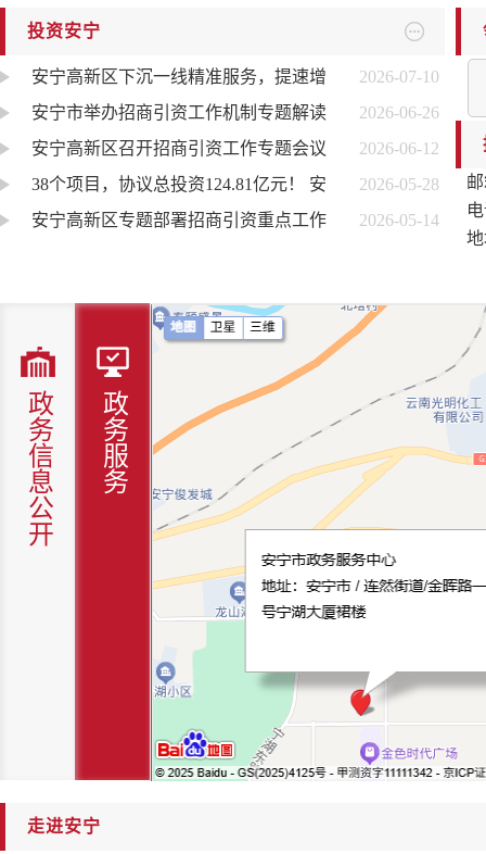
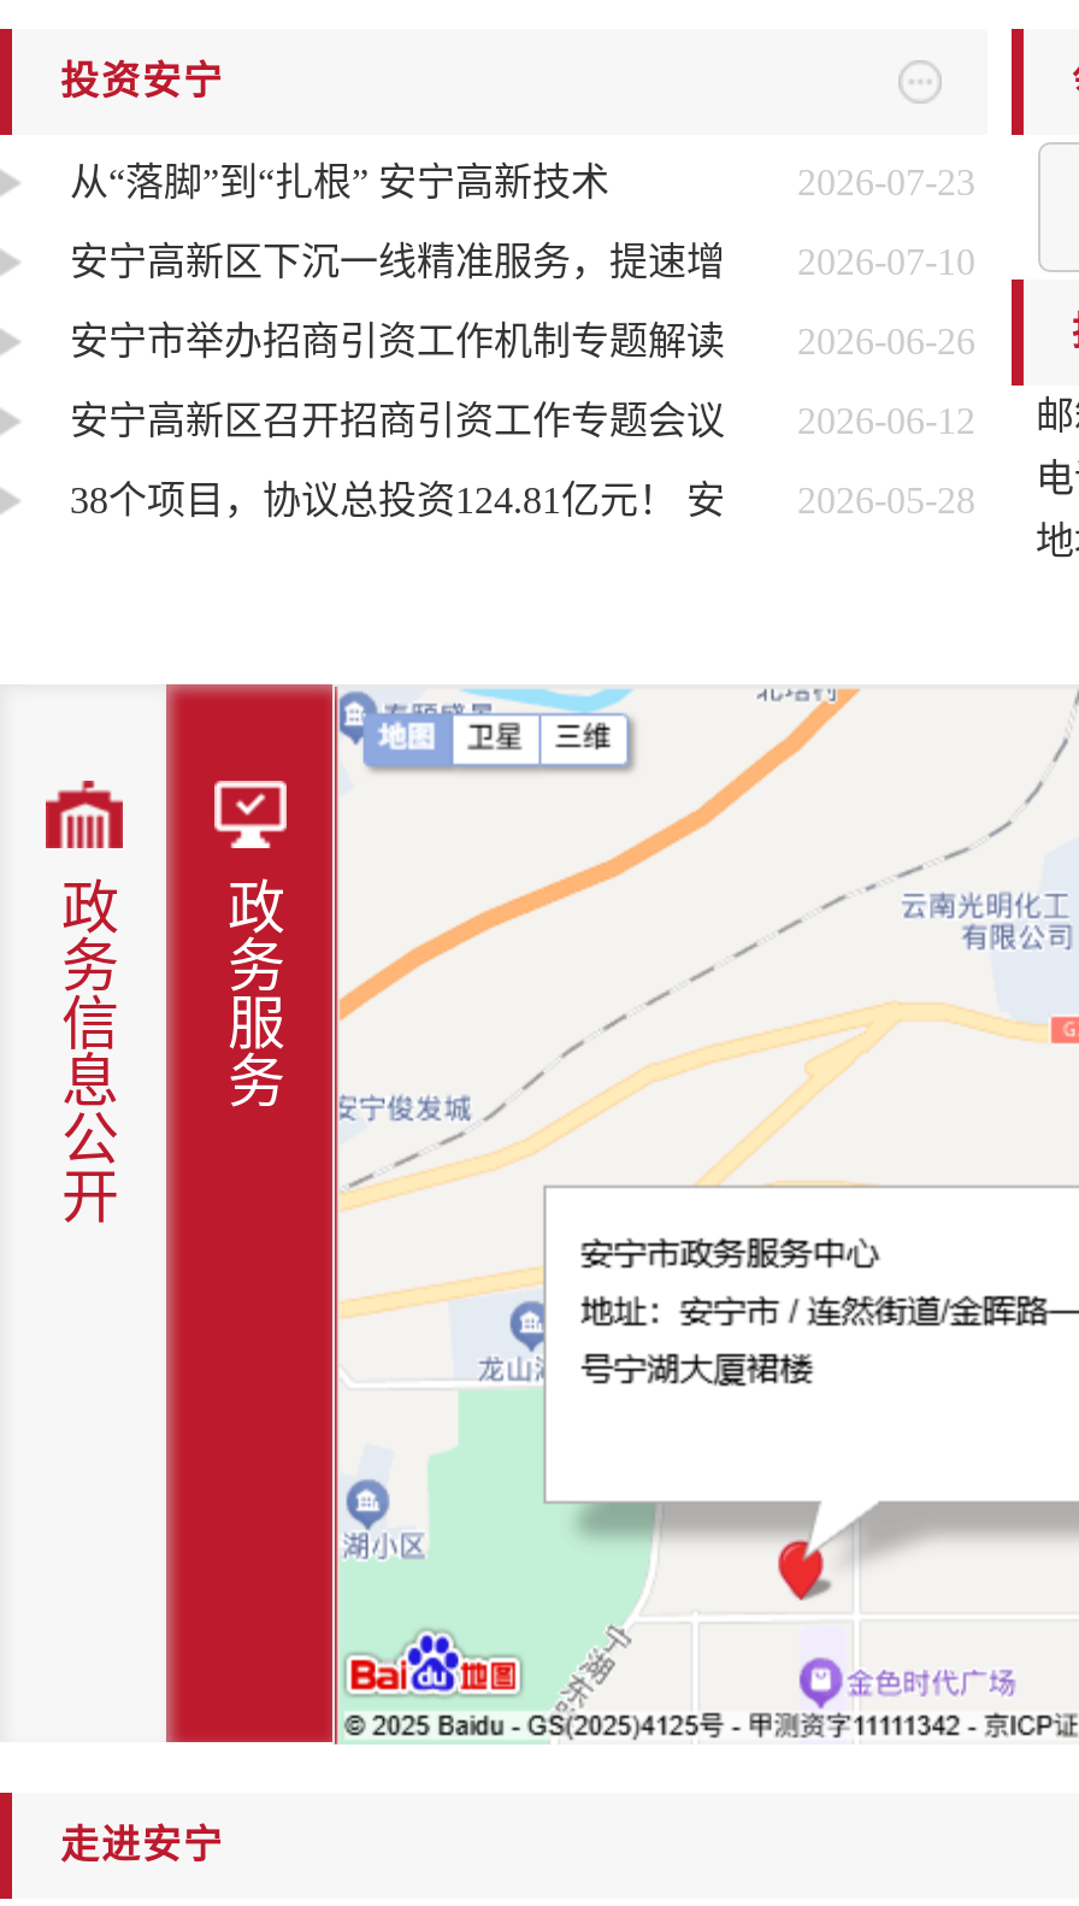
+ 从“落脚”到“扎根” 安宁高新技术
+ 2026-07-23

moved down: 安宁高新区下沉一线精准服务，提速增 | 2026-07-10 | 安宁市举办招商引资工作机制专题解读 | 2026-06-26 | 安宁高新区召开招商引资工作专题会议 | 2026-06-12 | 38个项目，协议总投资124.81亿元！ 安 | 2026-05-28

- 安宁高新区专题部署招商引资重点工作
- 2026-05-14
